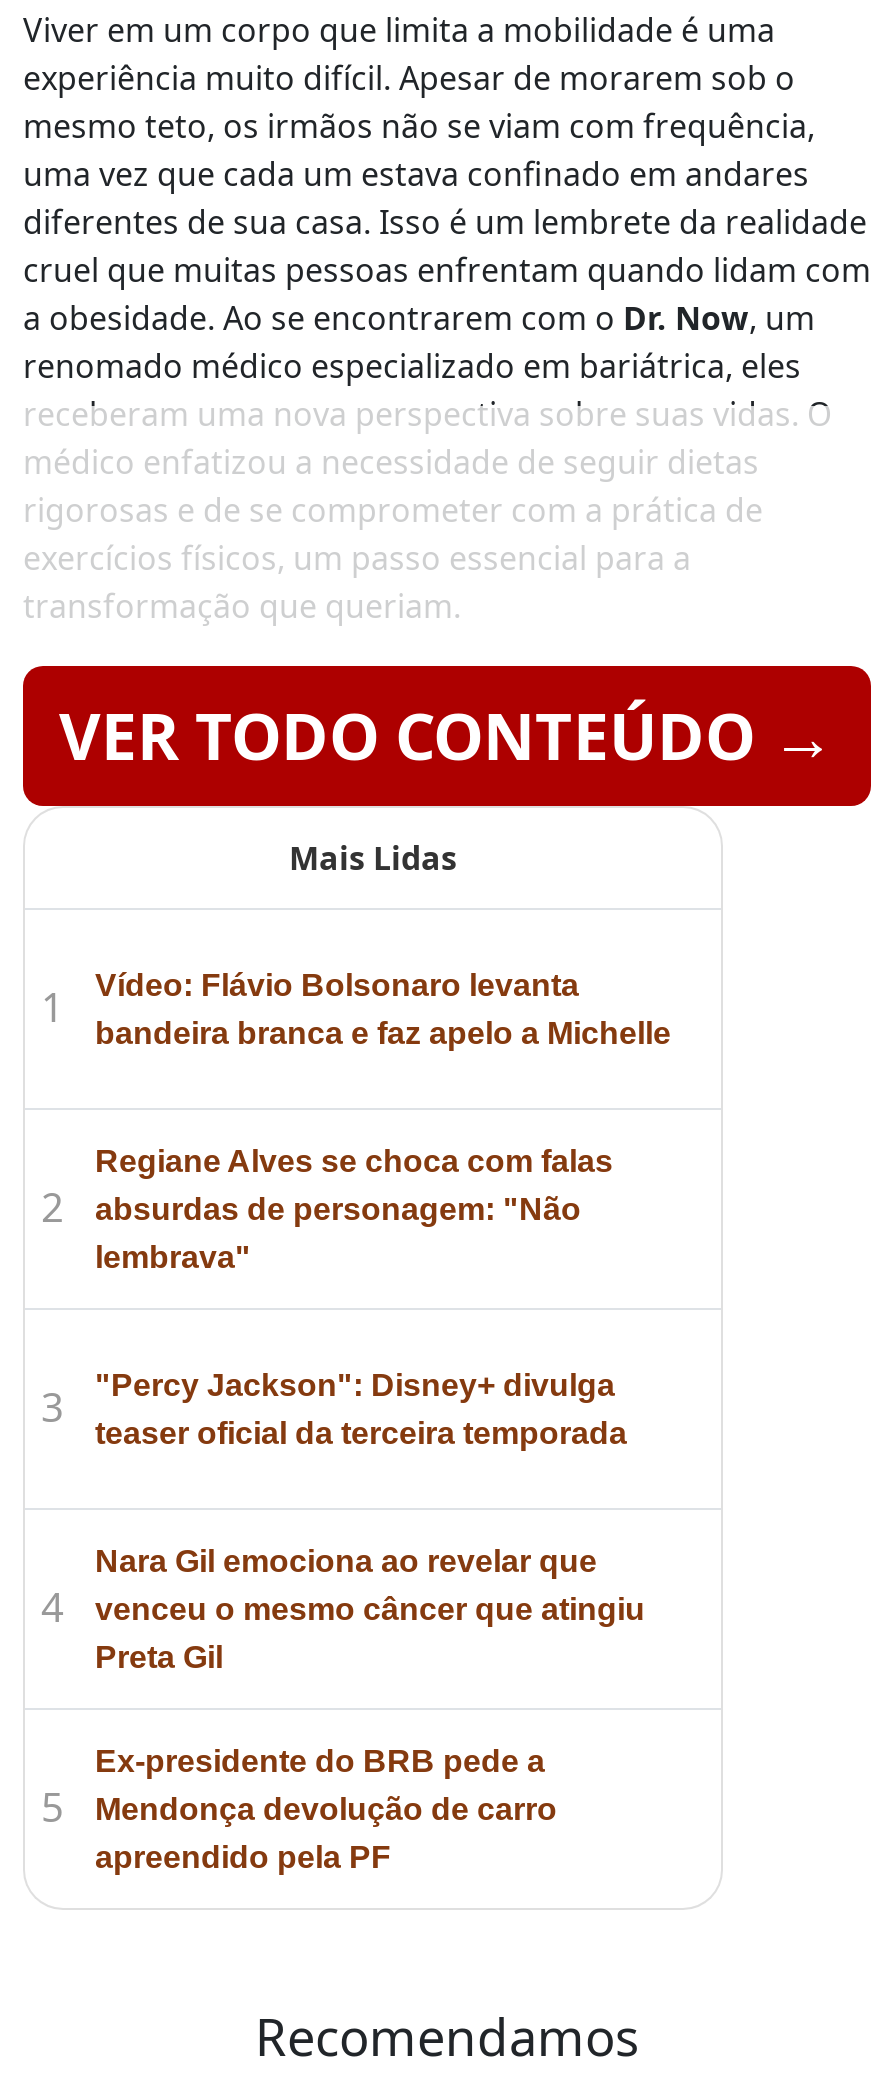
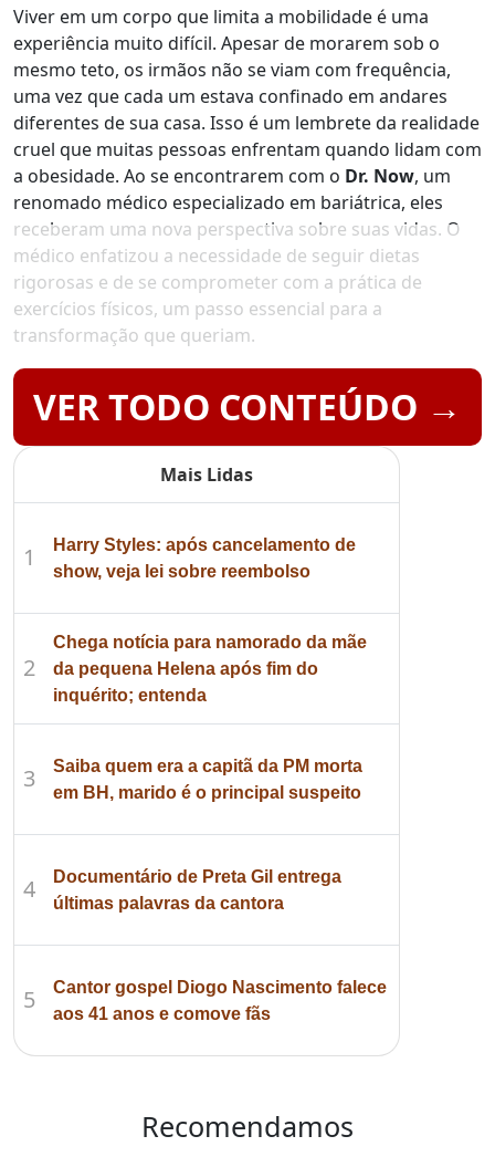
- Vídeo: Flávio Bolsonaro levanta
- bandeira branca e faz apelo a Michelle
+ Harry Styles: após cancelamento de
+ show, veja lei sobre reembolso

- Regiane Alves se choca com falas
- absurdas de personagem: "Não
- lembrava"
+ Chega notícia para namorado da mãe
+ da pequena Helena após fim do
+ inquérito; entenda

- "Percy Jackson": Disney+ divulga
- teaser oficial da terceira temporada
+ Saiba quem era a capitã da PM morta
+ em BH, marido é o principal suspeito

- Nara Gil emociona ao revelar que
- venceu o mesmo câncer que atingiu
- Preta Gil
+ Documentário de Preta Gil entrega
+ últimas palavras da cantora

- Ex-presidente do BRB pede a
- Mendonça devolução de carro
- apreendido pela PF
+ Cantor gospel Diogo Nascimento falece
+ aos 41 anos e comove fãs
